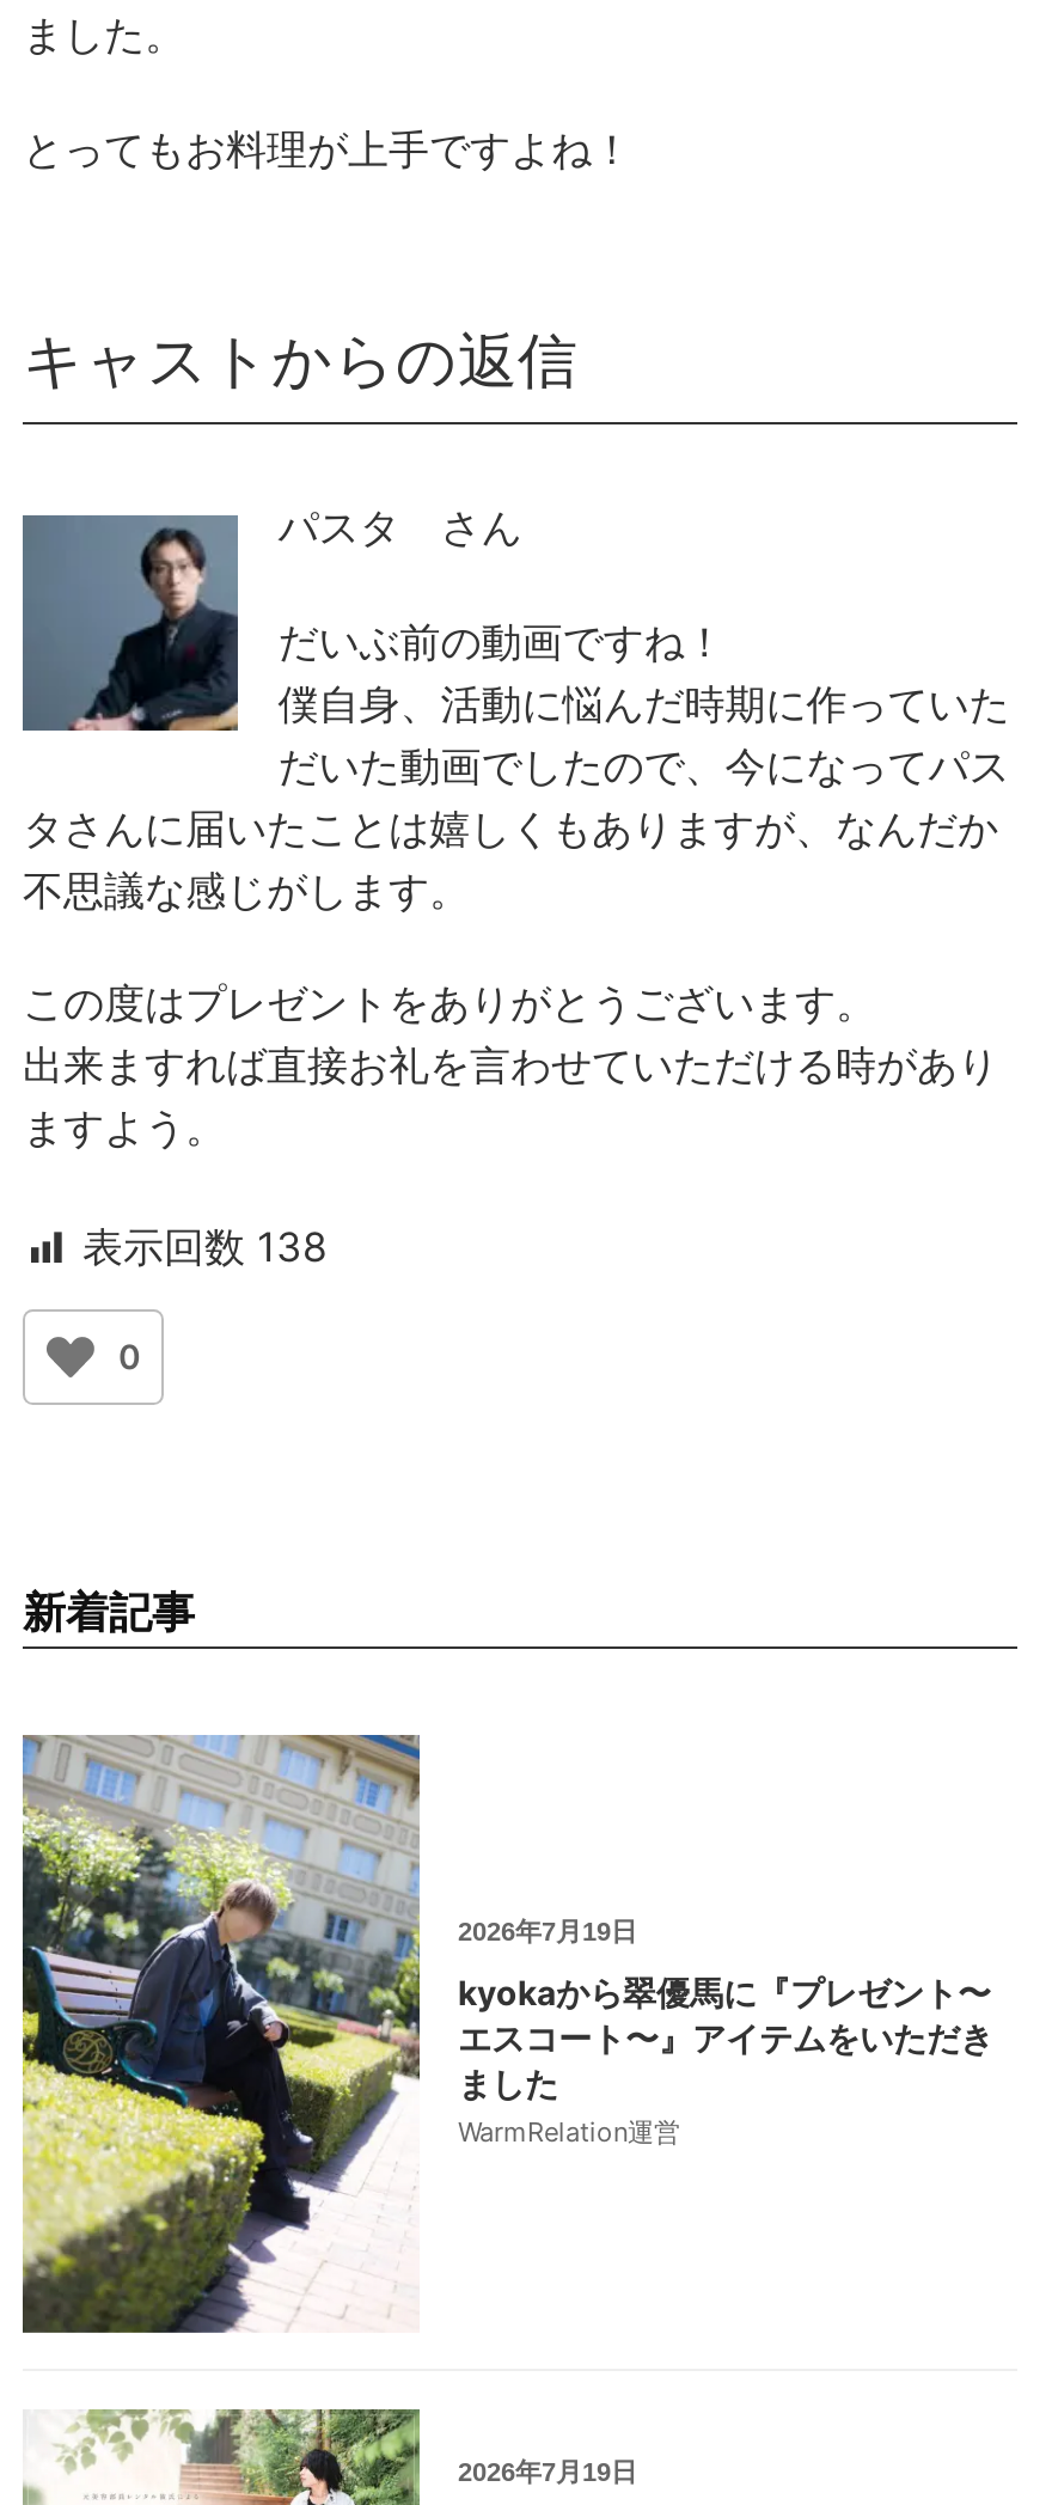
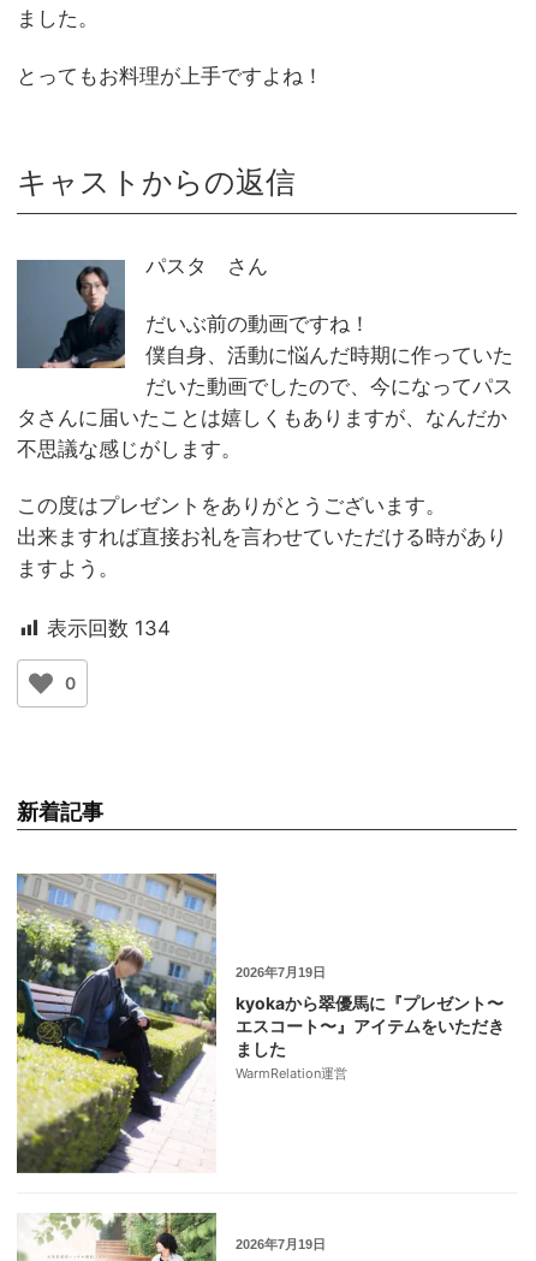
- 表示回数 138
+ 表示回数 134
